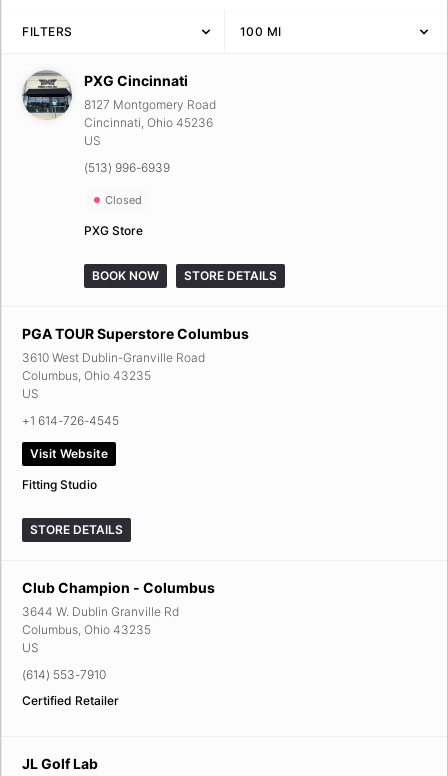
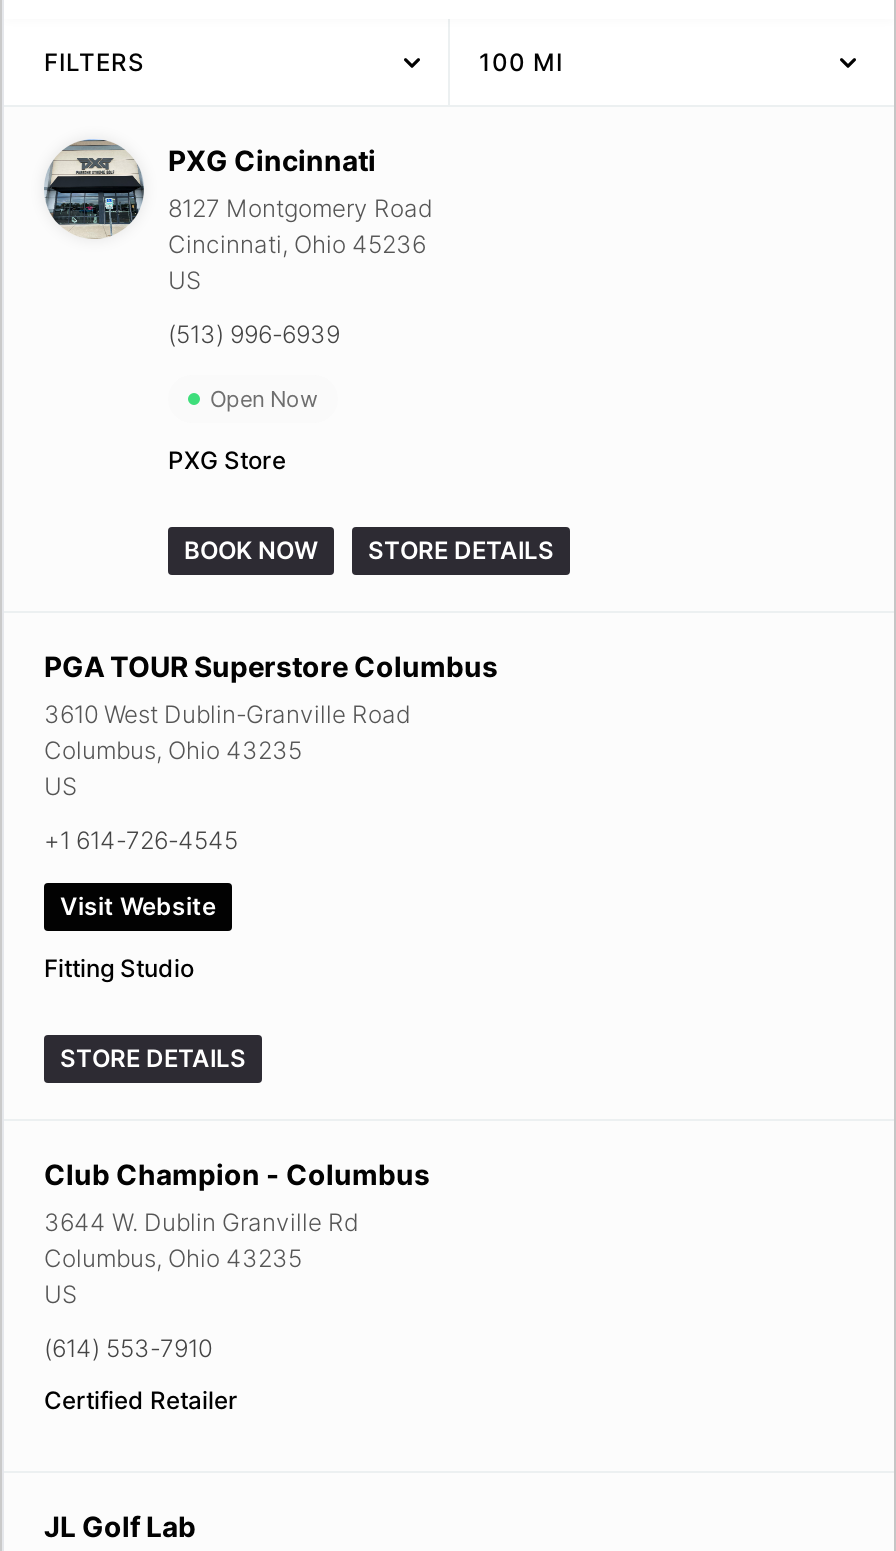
- Closed
+ Open Now
